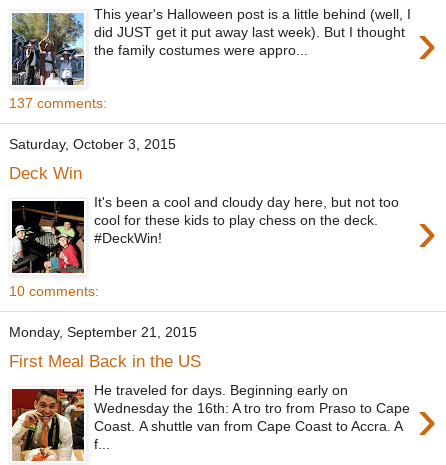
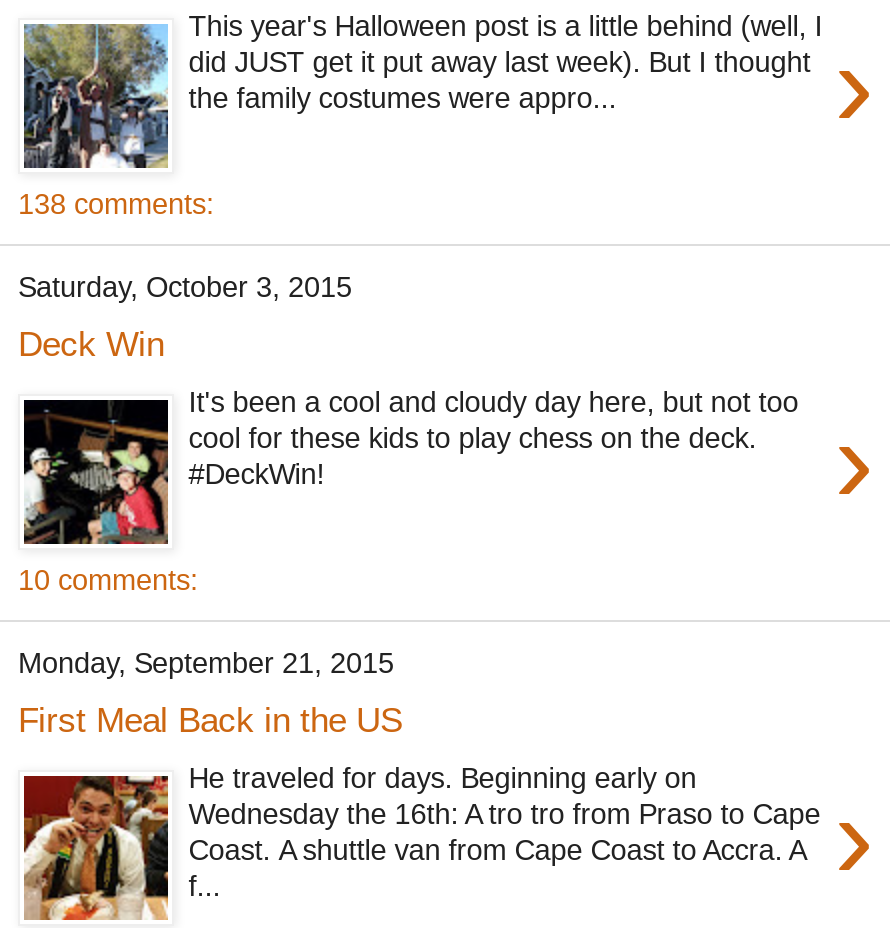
- 137 comments:
+ 138 comments:
